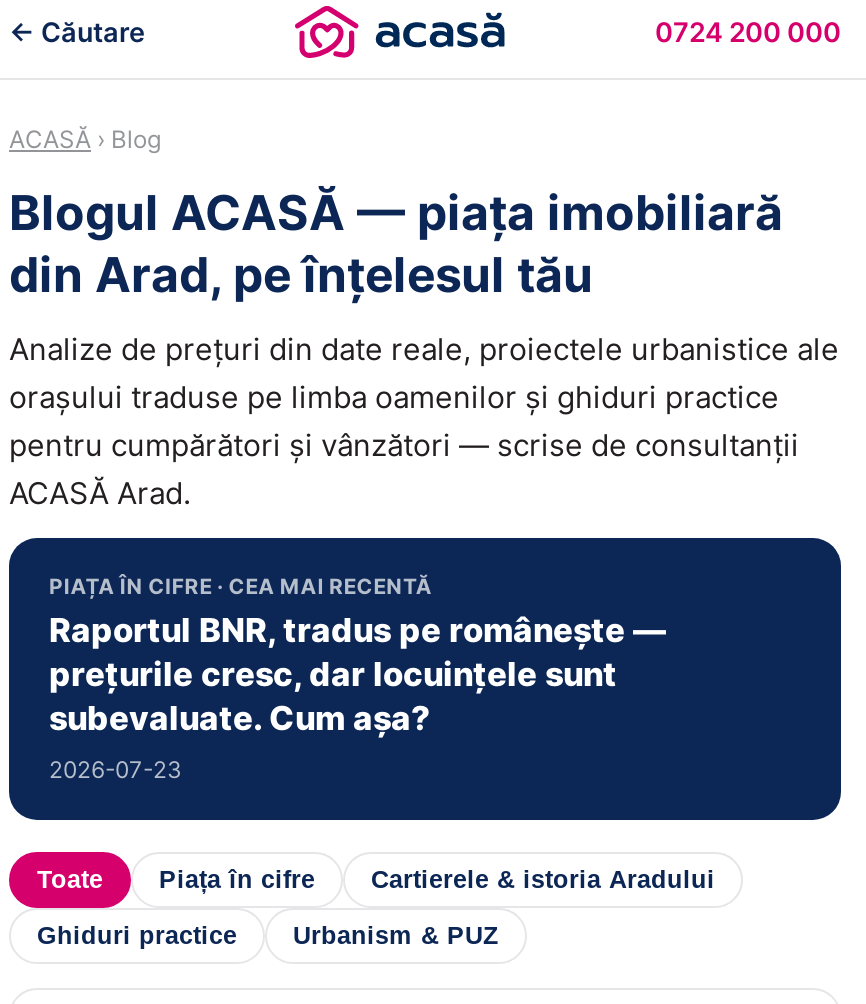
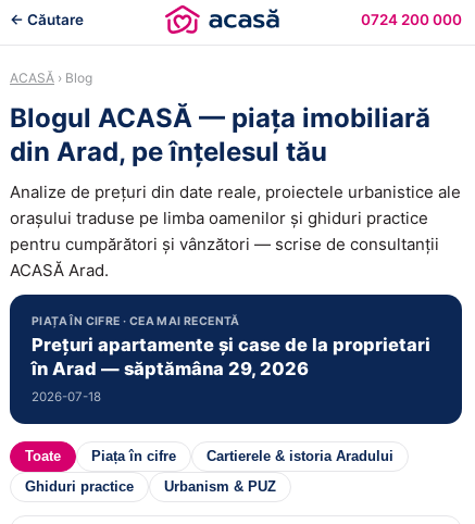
- Raportul BNR, tradus pe românește —
- prețurile cresc, dar locuințele sunt
- subevaluate. Cum așa?
- 2026-07-23
+ Prețuri apartamente și case de la proprietari
+ în Arad — săptămâna 29, 2026
+ 2026-07-18
